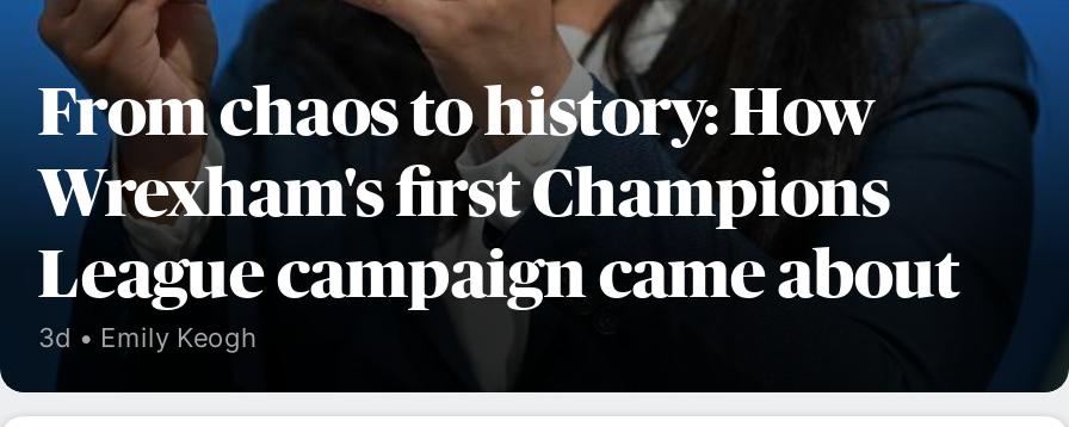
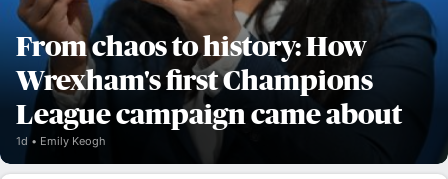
- 3d Emily Keogh
+ 1d Emily Keogh
